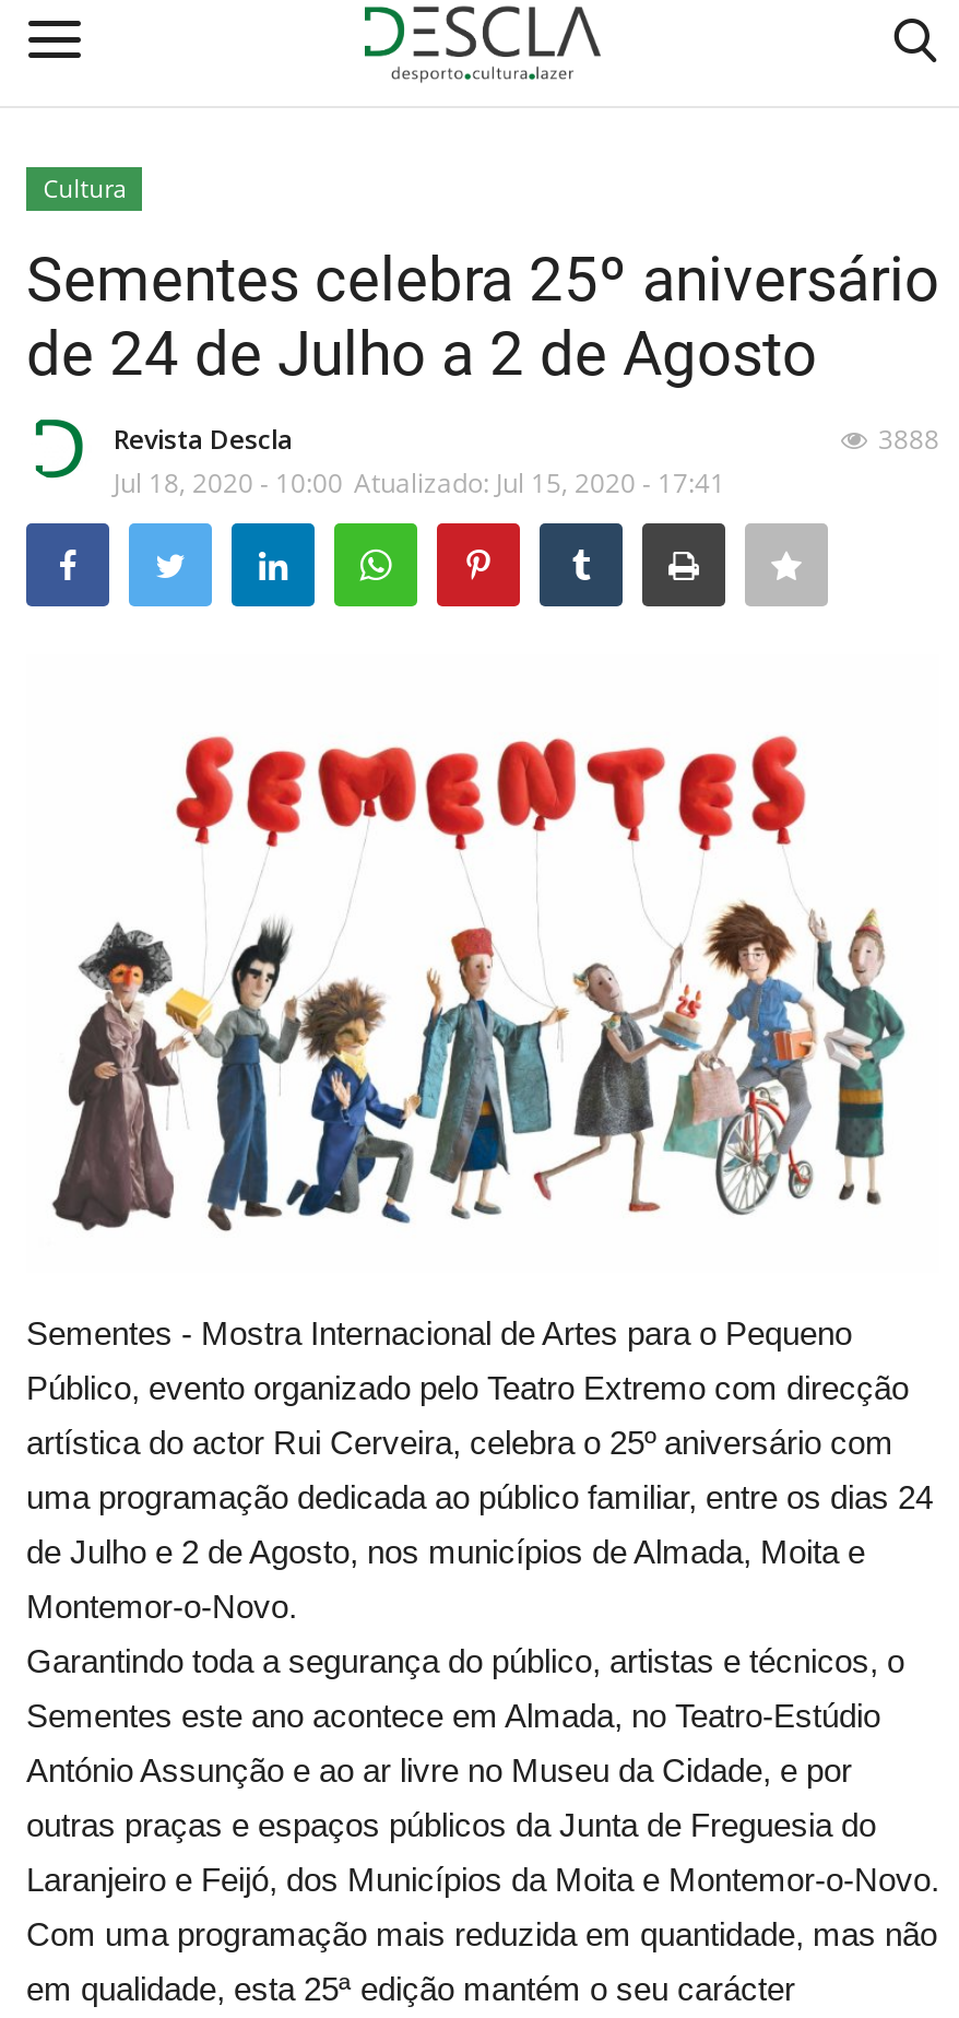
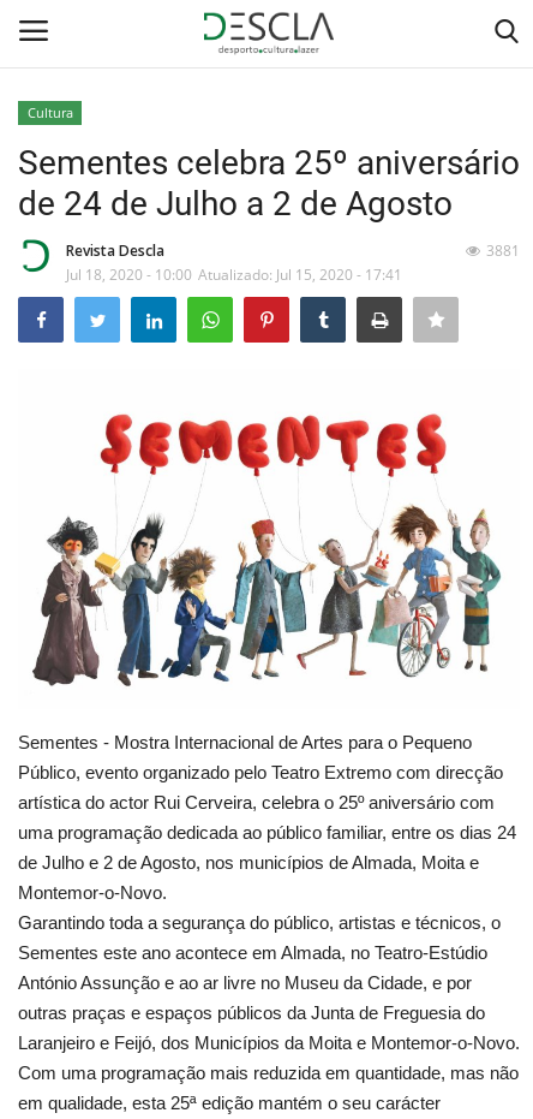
- 3888
+ 3881
